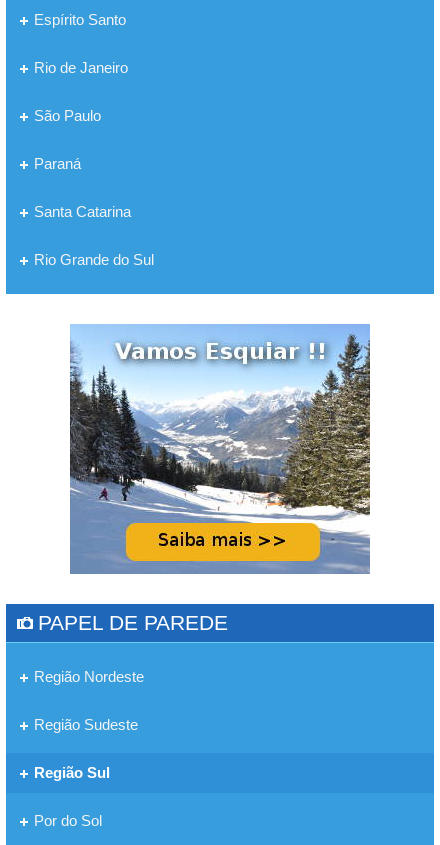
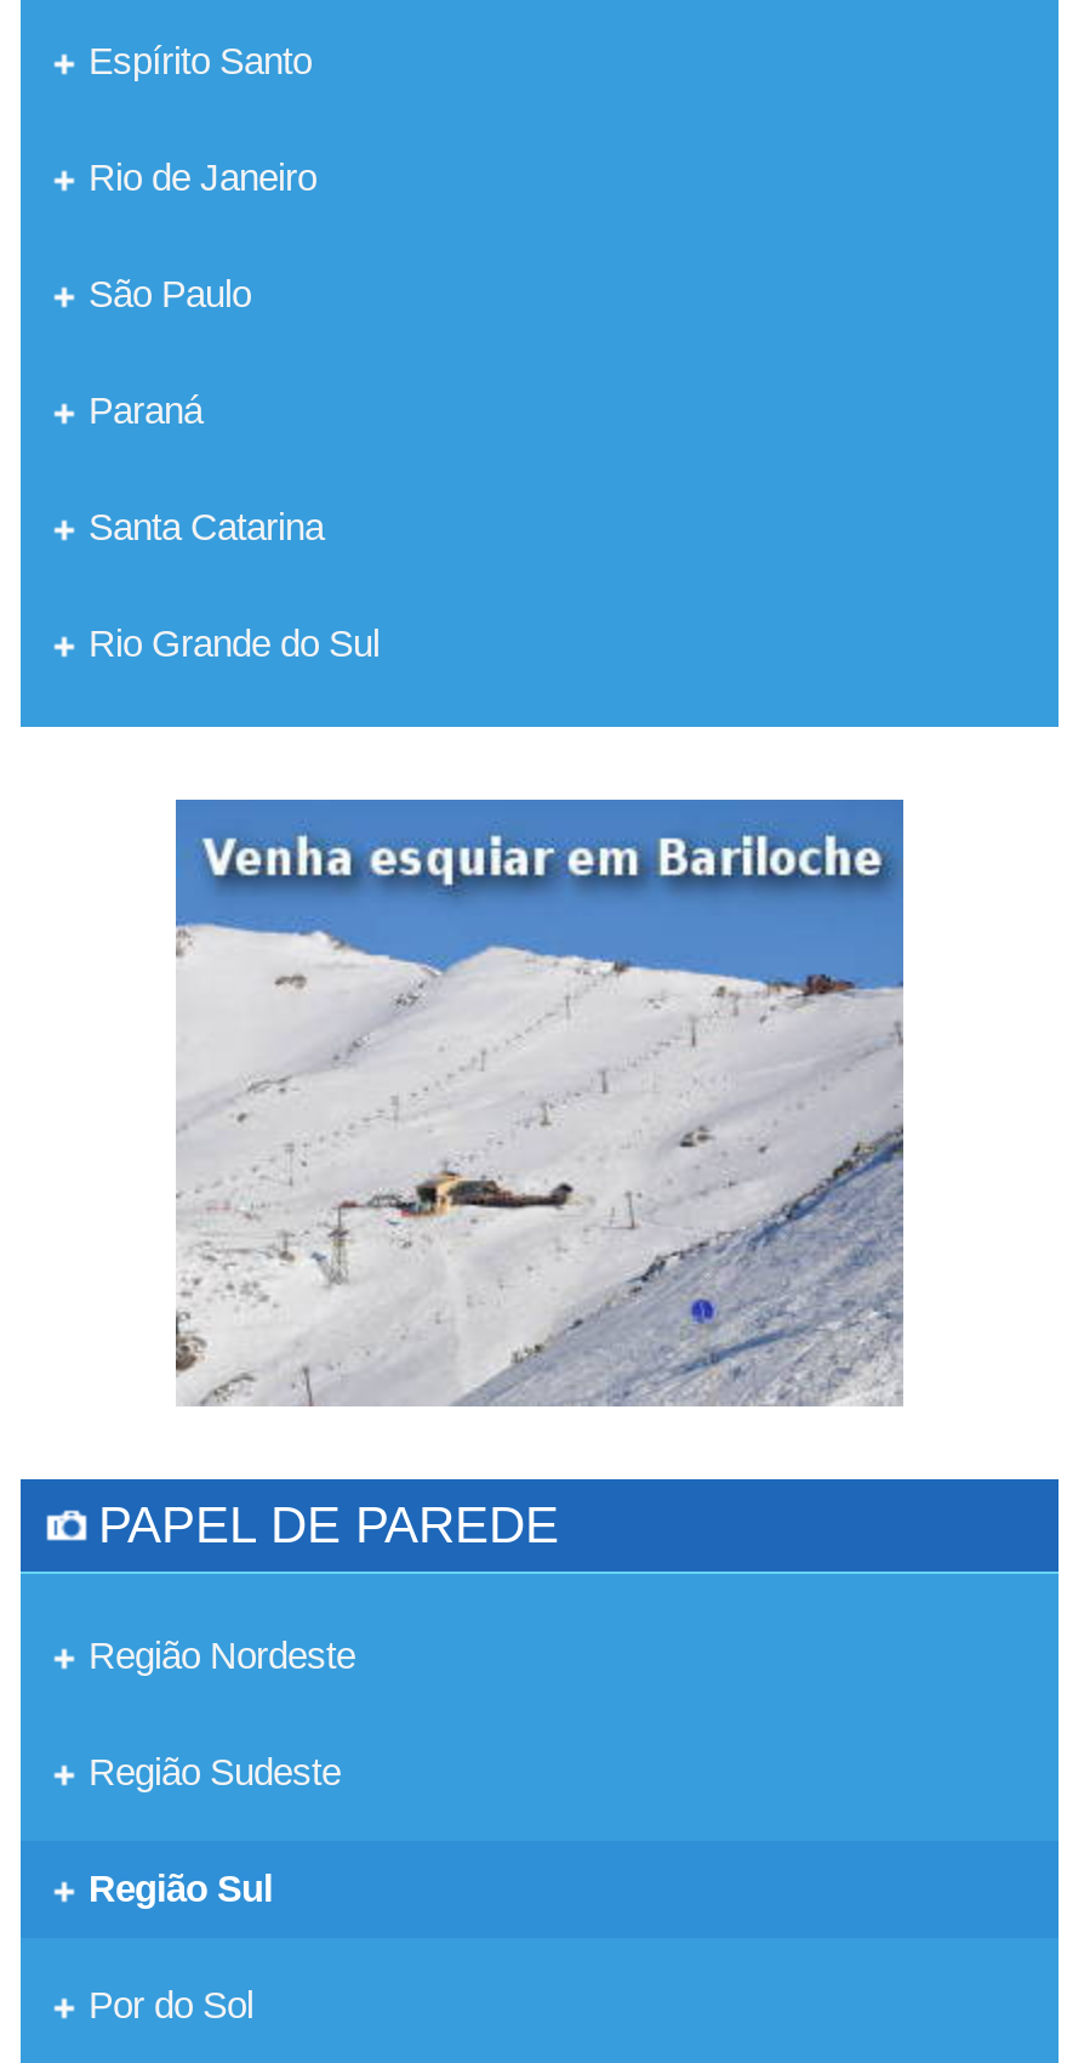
- [image]
+ [image]
